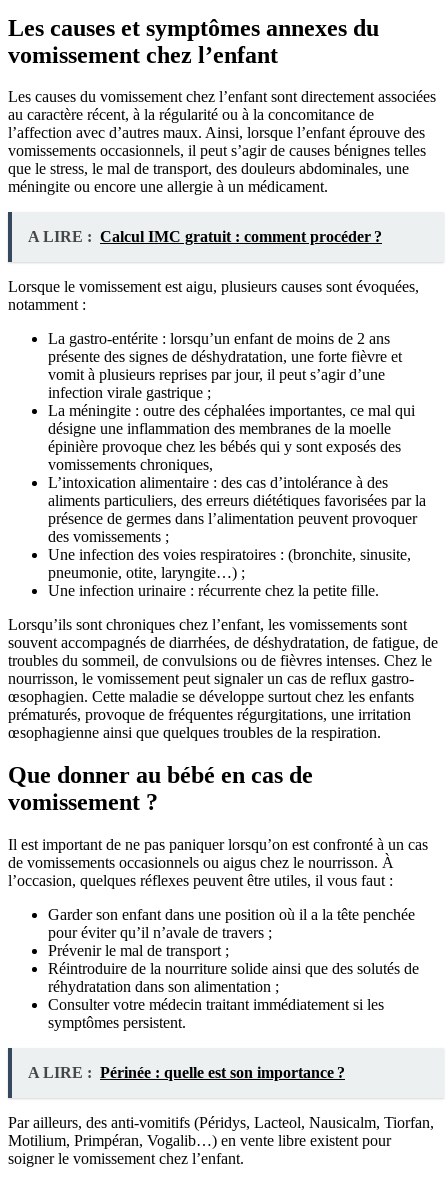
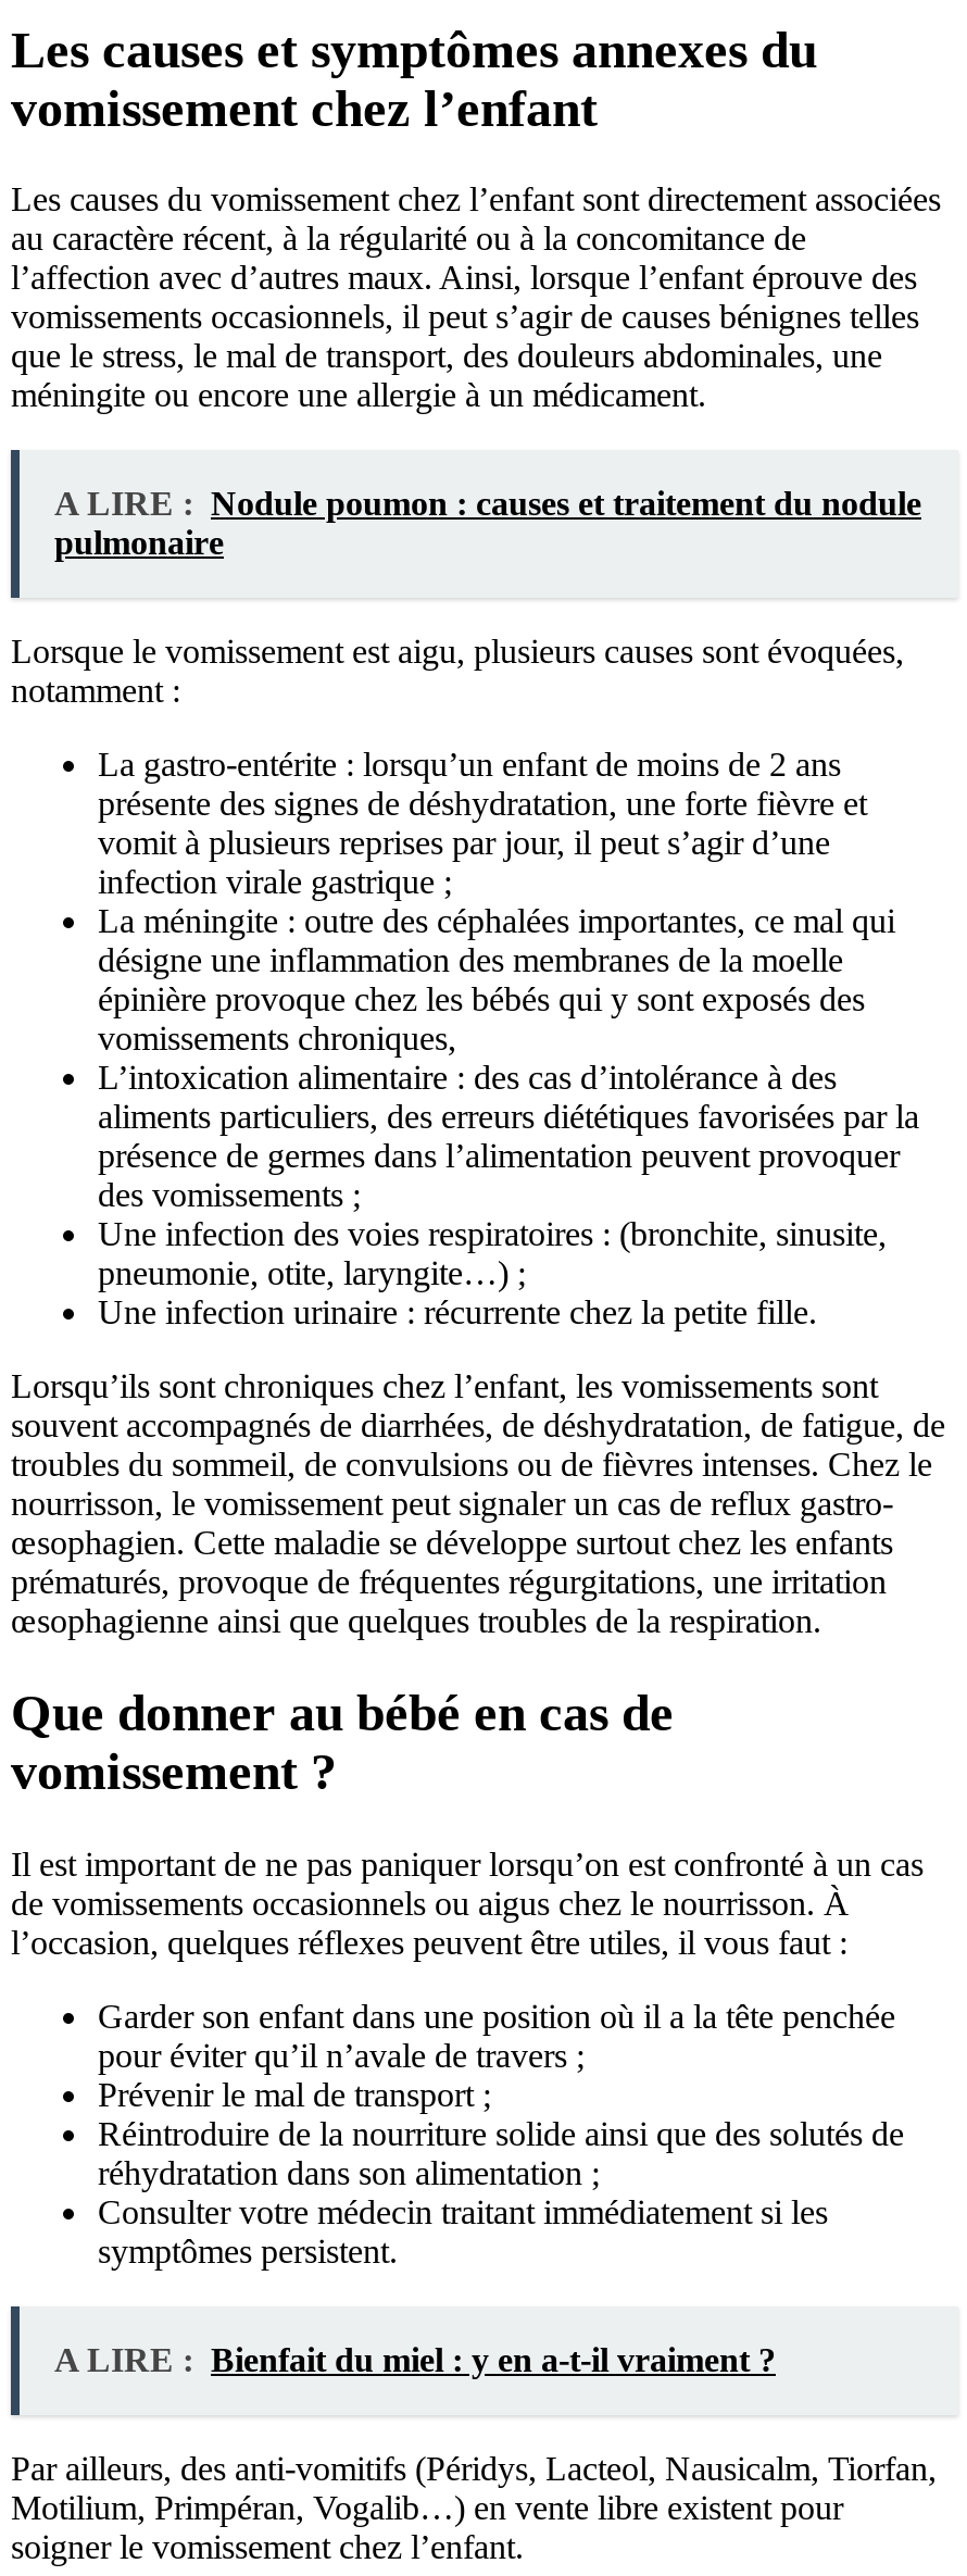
- A LIRE : Calcul IMC gratuit : comment procéder ?
+ A LIRE : Nodule poumon : causes et traitement du nodule
+ pulmonaire

- A LIRE : Périnée : quelle est son importance ?
+ A LIRE : Bienfait du miel : y en a-t-il vraiment ?
